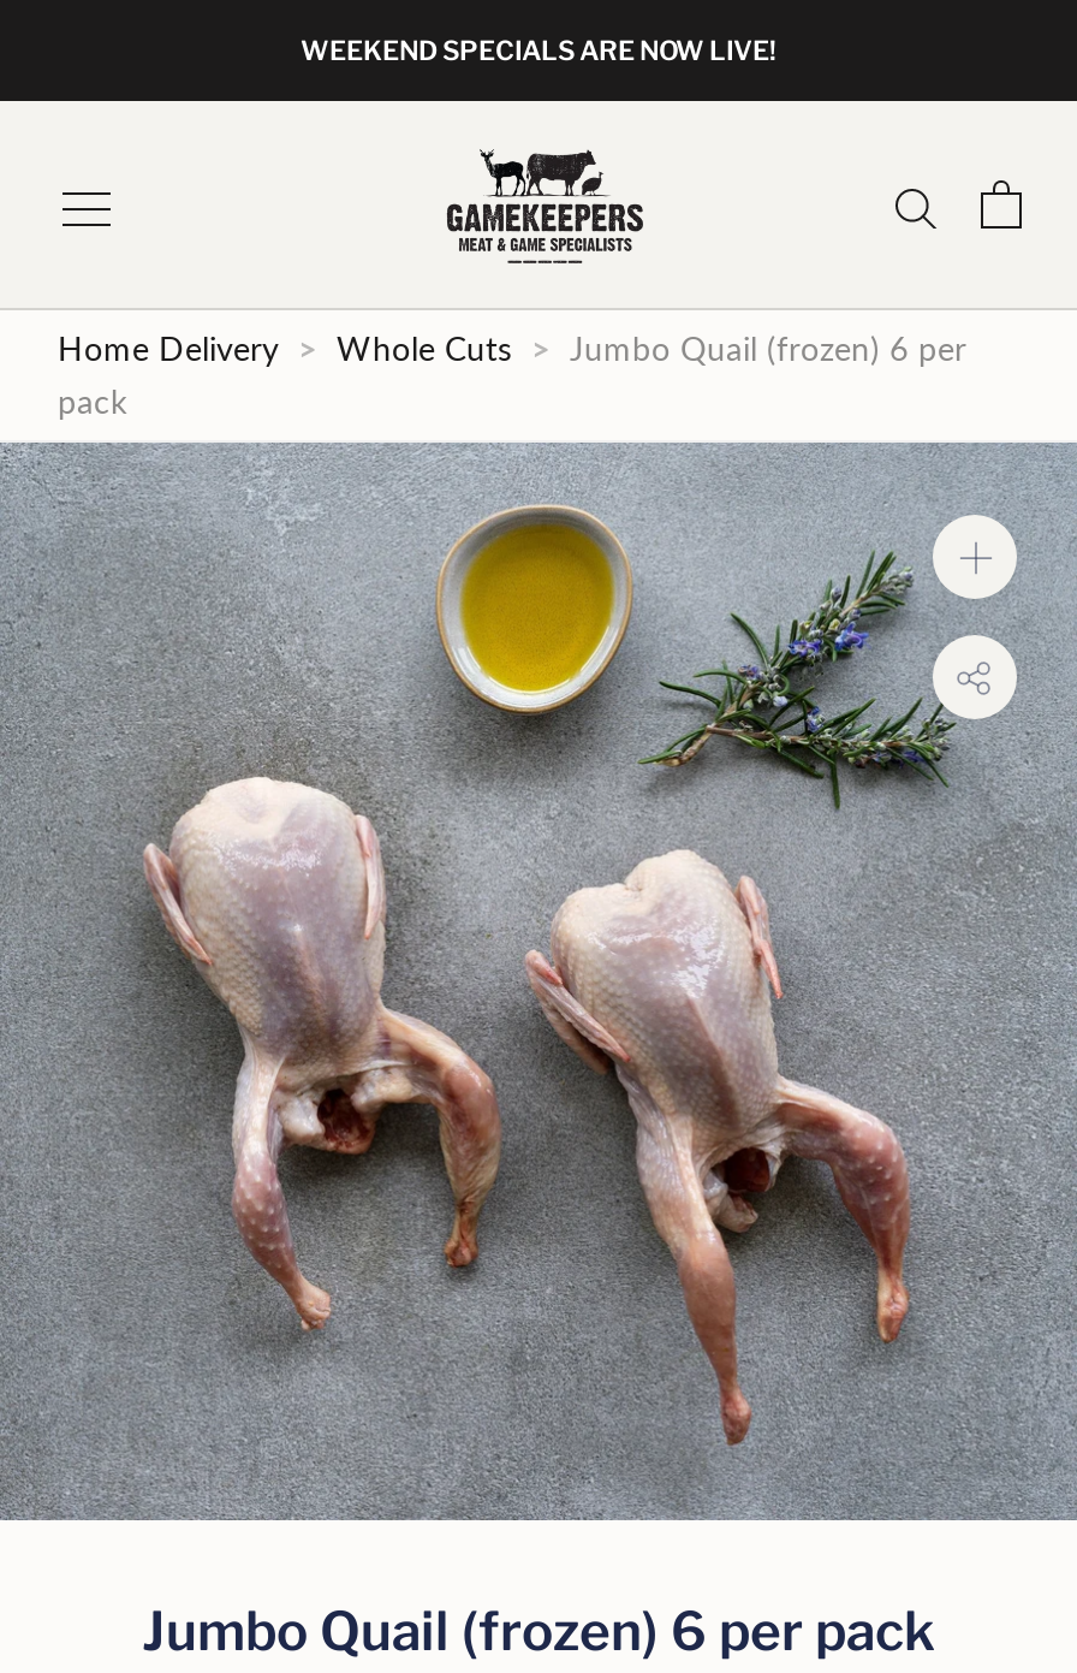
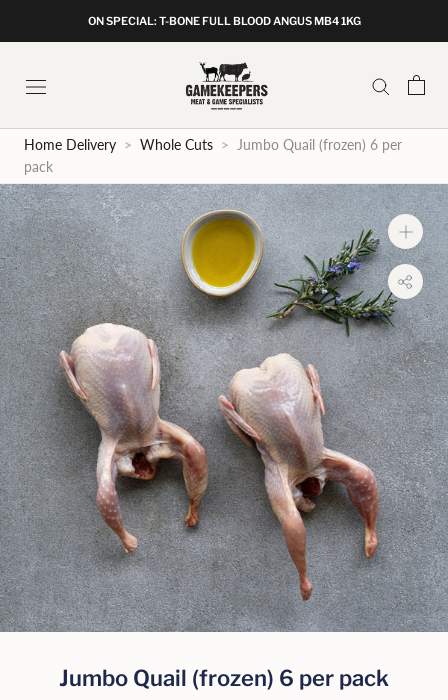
- WEEKEND SPECIALS ARE NOW LIVE!
+ ON SPECIAL: T-BONE FULL BLOOD ANGUS MB4 1KG
